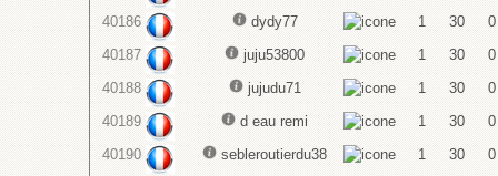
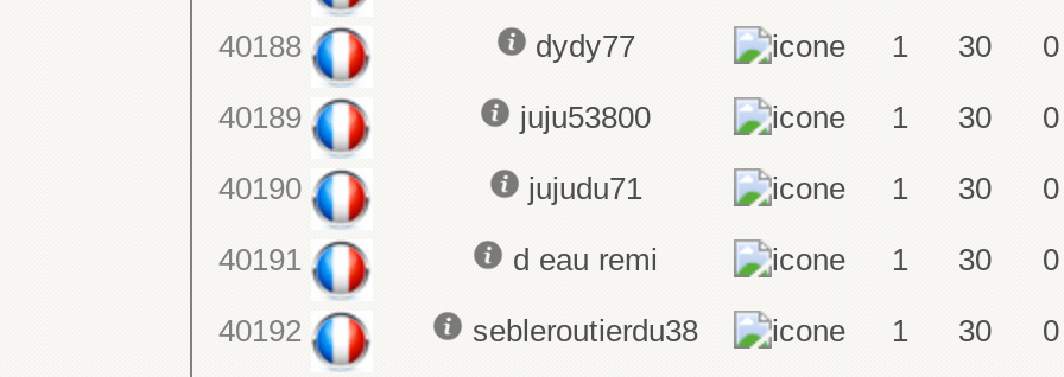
- 40186
+ 40188

- 40187
+ 40189

- 40188
+ 40190

- 40189
+ 40191

- 40190
+ 40192
